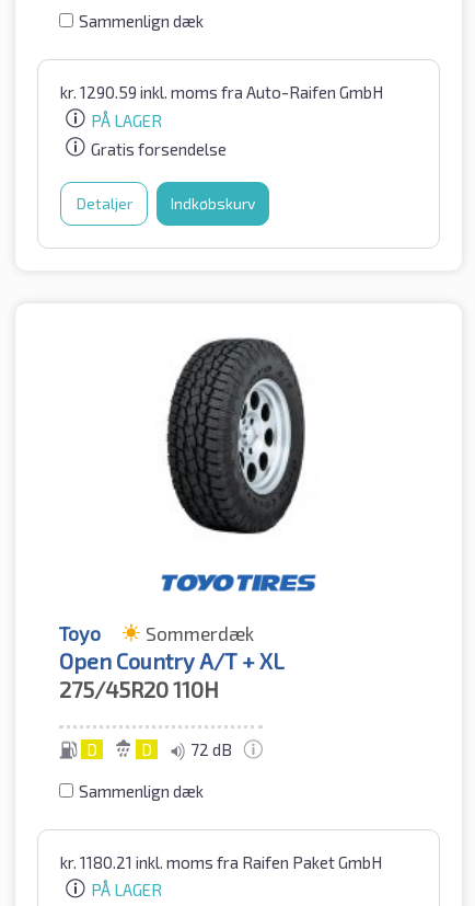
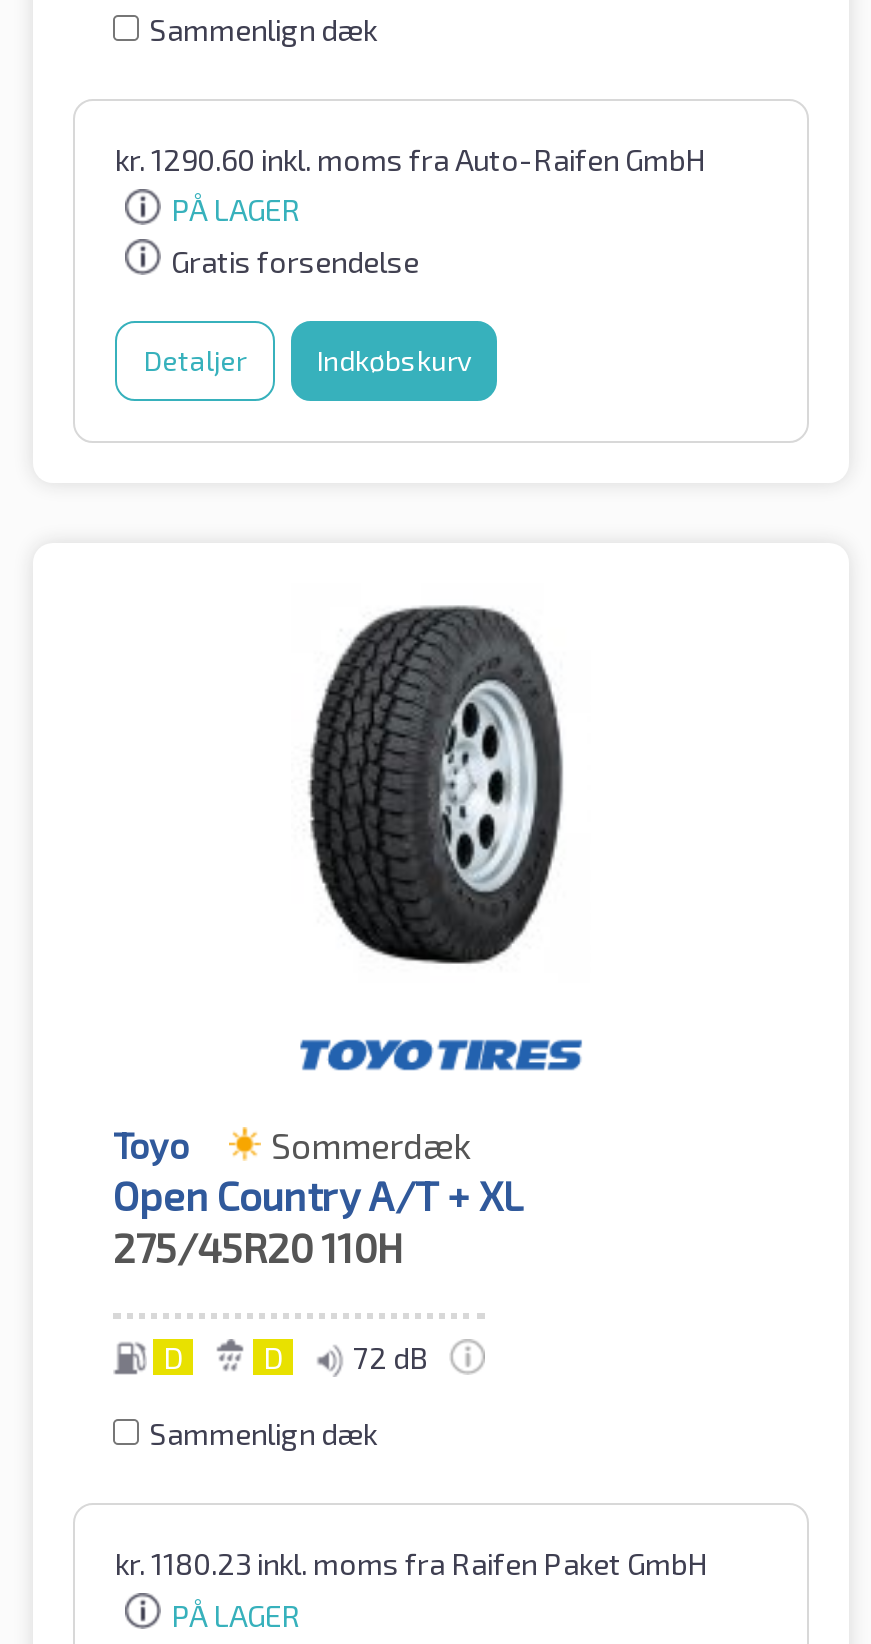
- kr. 1290.59 inkl. moms fra Auto-Raifen GmbH
+ kr. 1290.60 inkl. moms fra Auto-Raifen GmbH

- kr. 1180.21 inkl. moms fra Raifen Paket GmbH
+ kr. 1180.23 inkl. moms fra Raifen Paket GmbH
